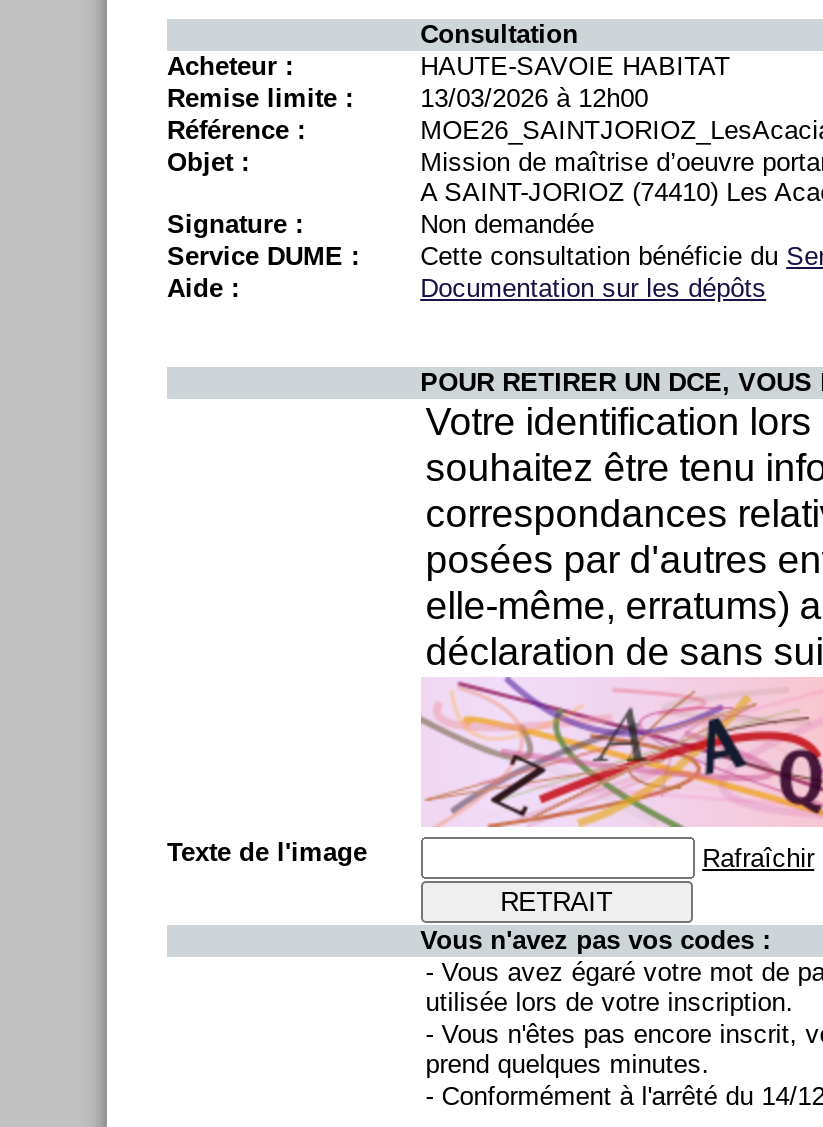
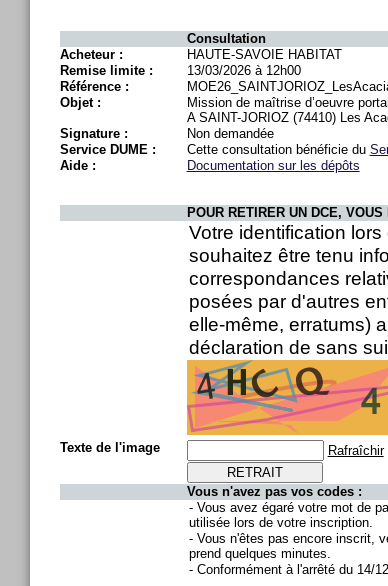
- [image]
+ [image]
